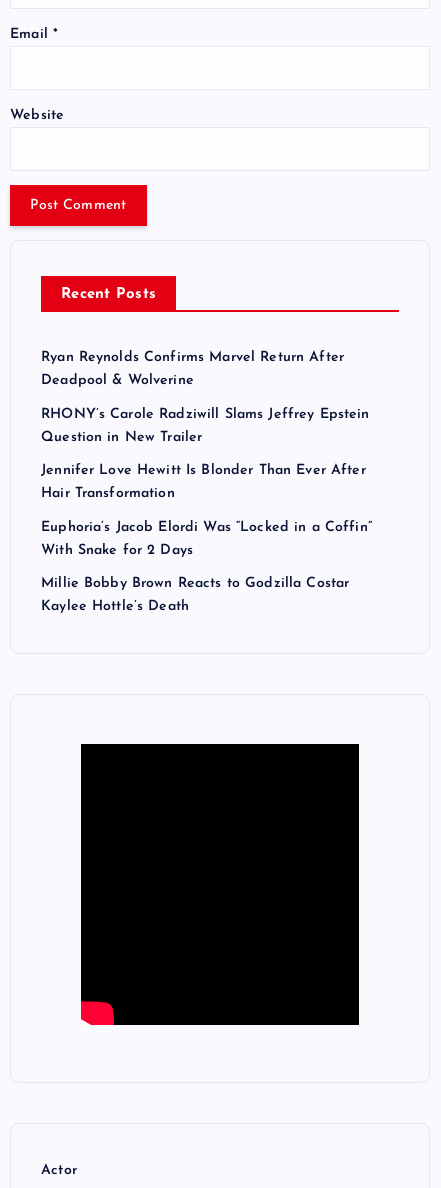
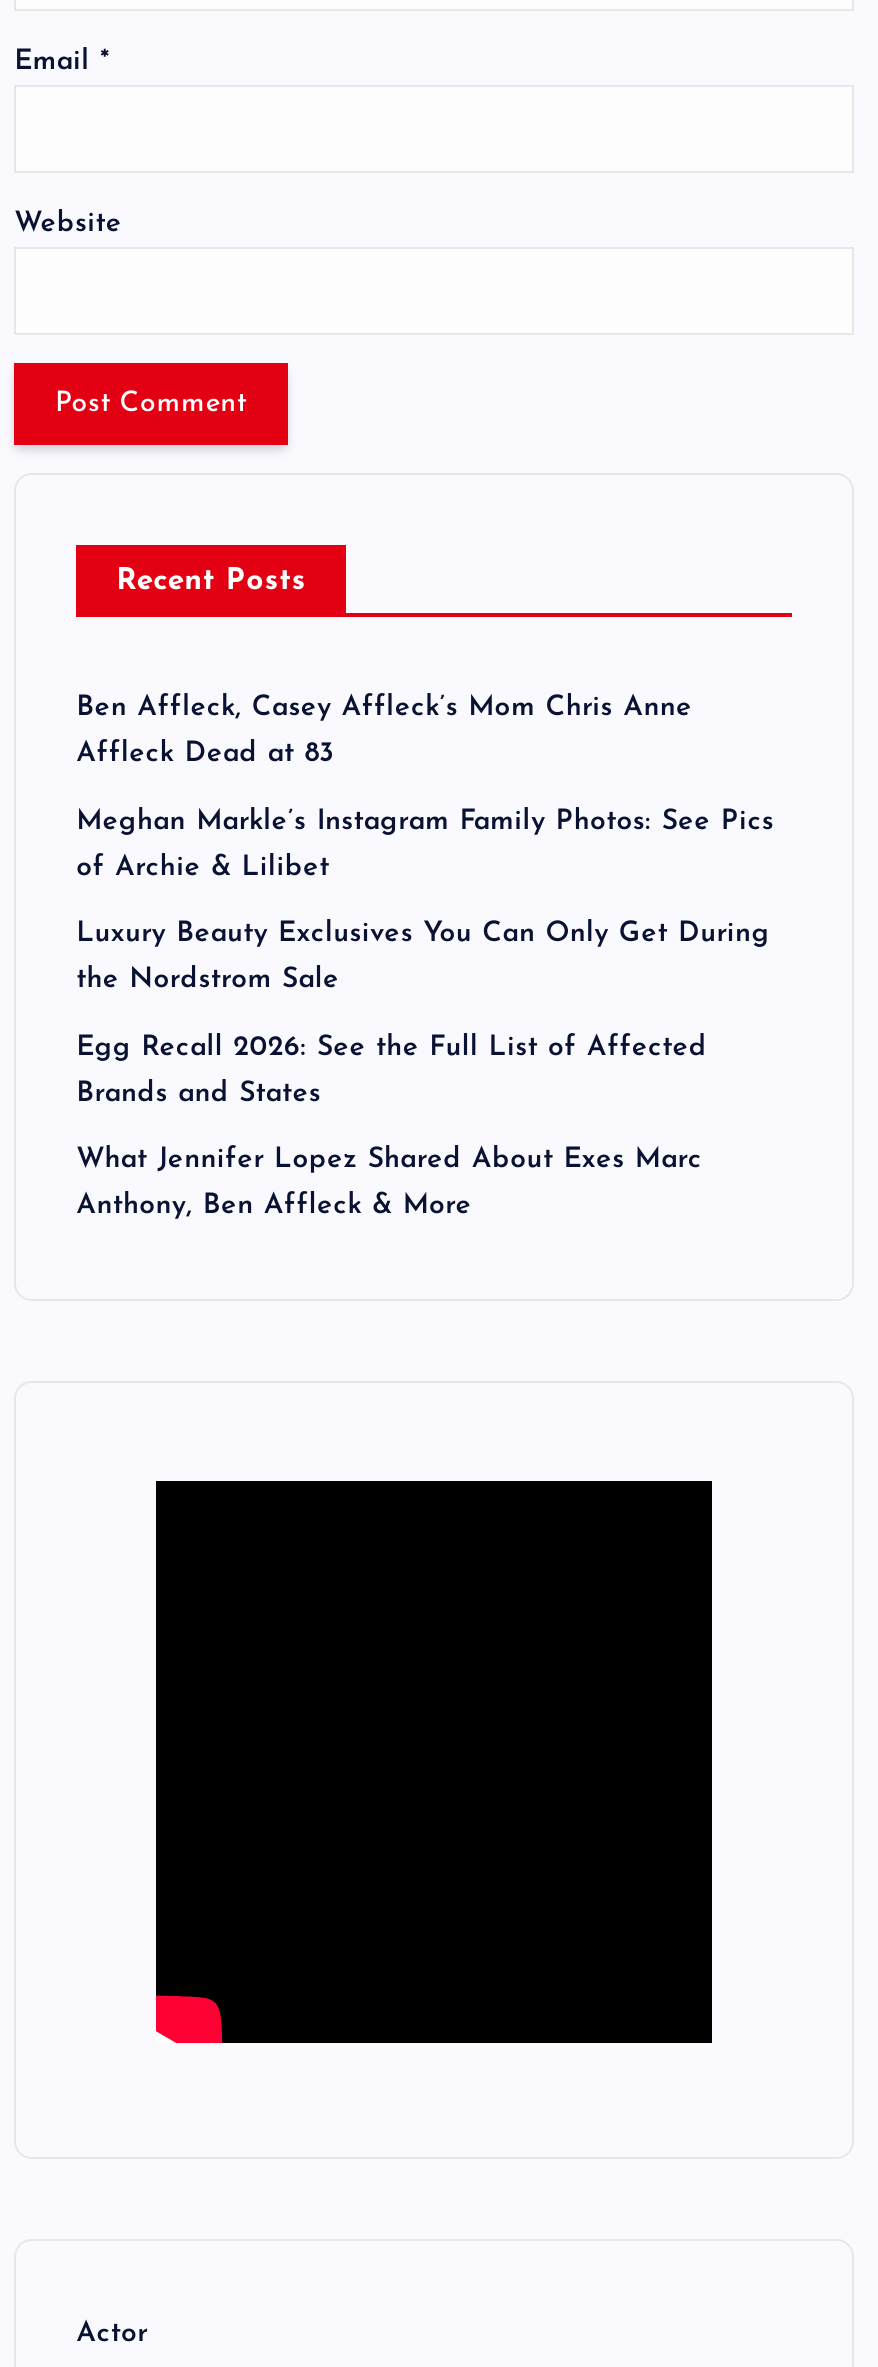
- Ryan Reynolds Confirms Marvel Return After
+ Ben Affleck, Casey Affleck’s Mom Chris Anne

- Deadpool & Wolverine
+ Affleck Dead at 83

- RHONY’s Carole Radziwill Slams Jeffrey Epstein
+ Meghan Markle’s Instagram Family Photos: See Pics

- Question in New Trailer
+ of Archie & Lilibet

- Jennifer Love Hewitt Is Blonder Than Ever After
+ Luxury Beauty Exclusives You Can Only Get During

- Hair Transformation
+ the Nordstrom Sale

- Euphoria’s Jacob Elordi Was “Locked in a Coffin”
+ Egg Recall 2026: See the Full List of Affected

- With Snake for 2 Days
+ Brands and States

- Millie Bobby Brown Reacts to Godzilla Costar
+ What Jennifer Lopez Shared About Exes Marc

- Kaylee Hottle’s Death
+ Anthony, Ben Affleck & More
